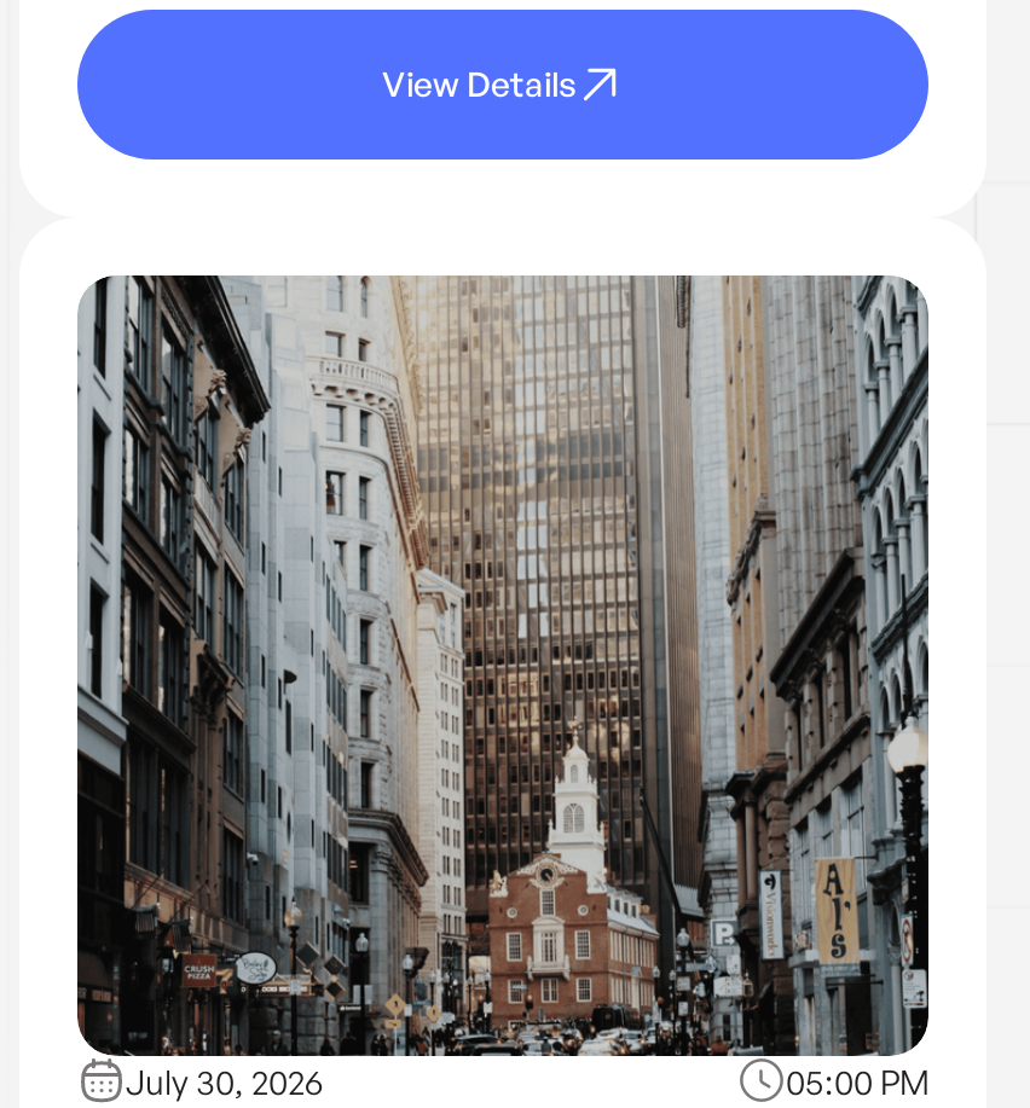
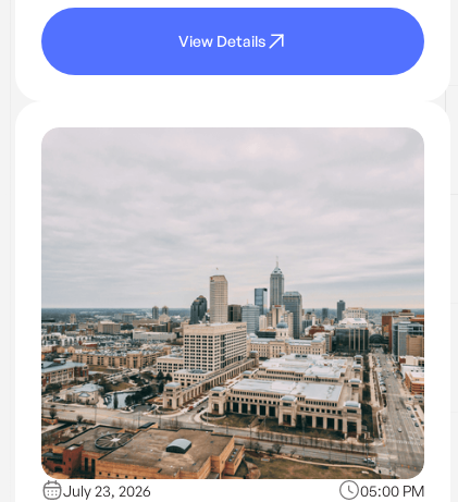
- [image]
- July 30, 2026
+ [image]
+ July 23, 2026
